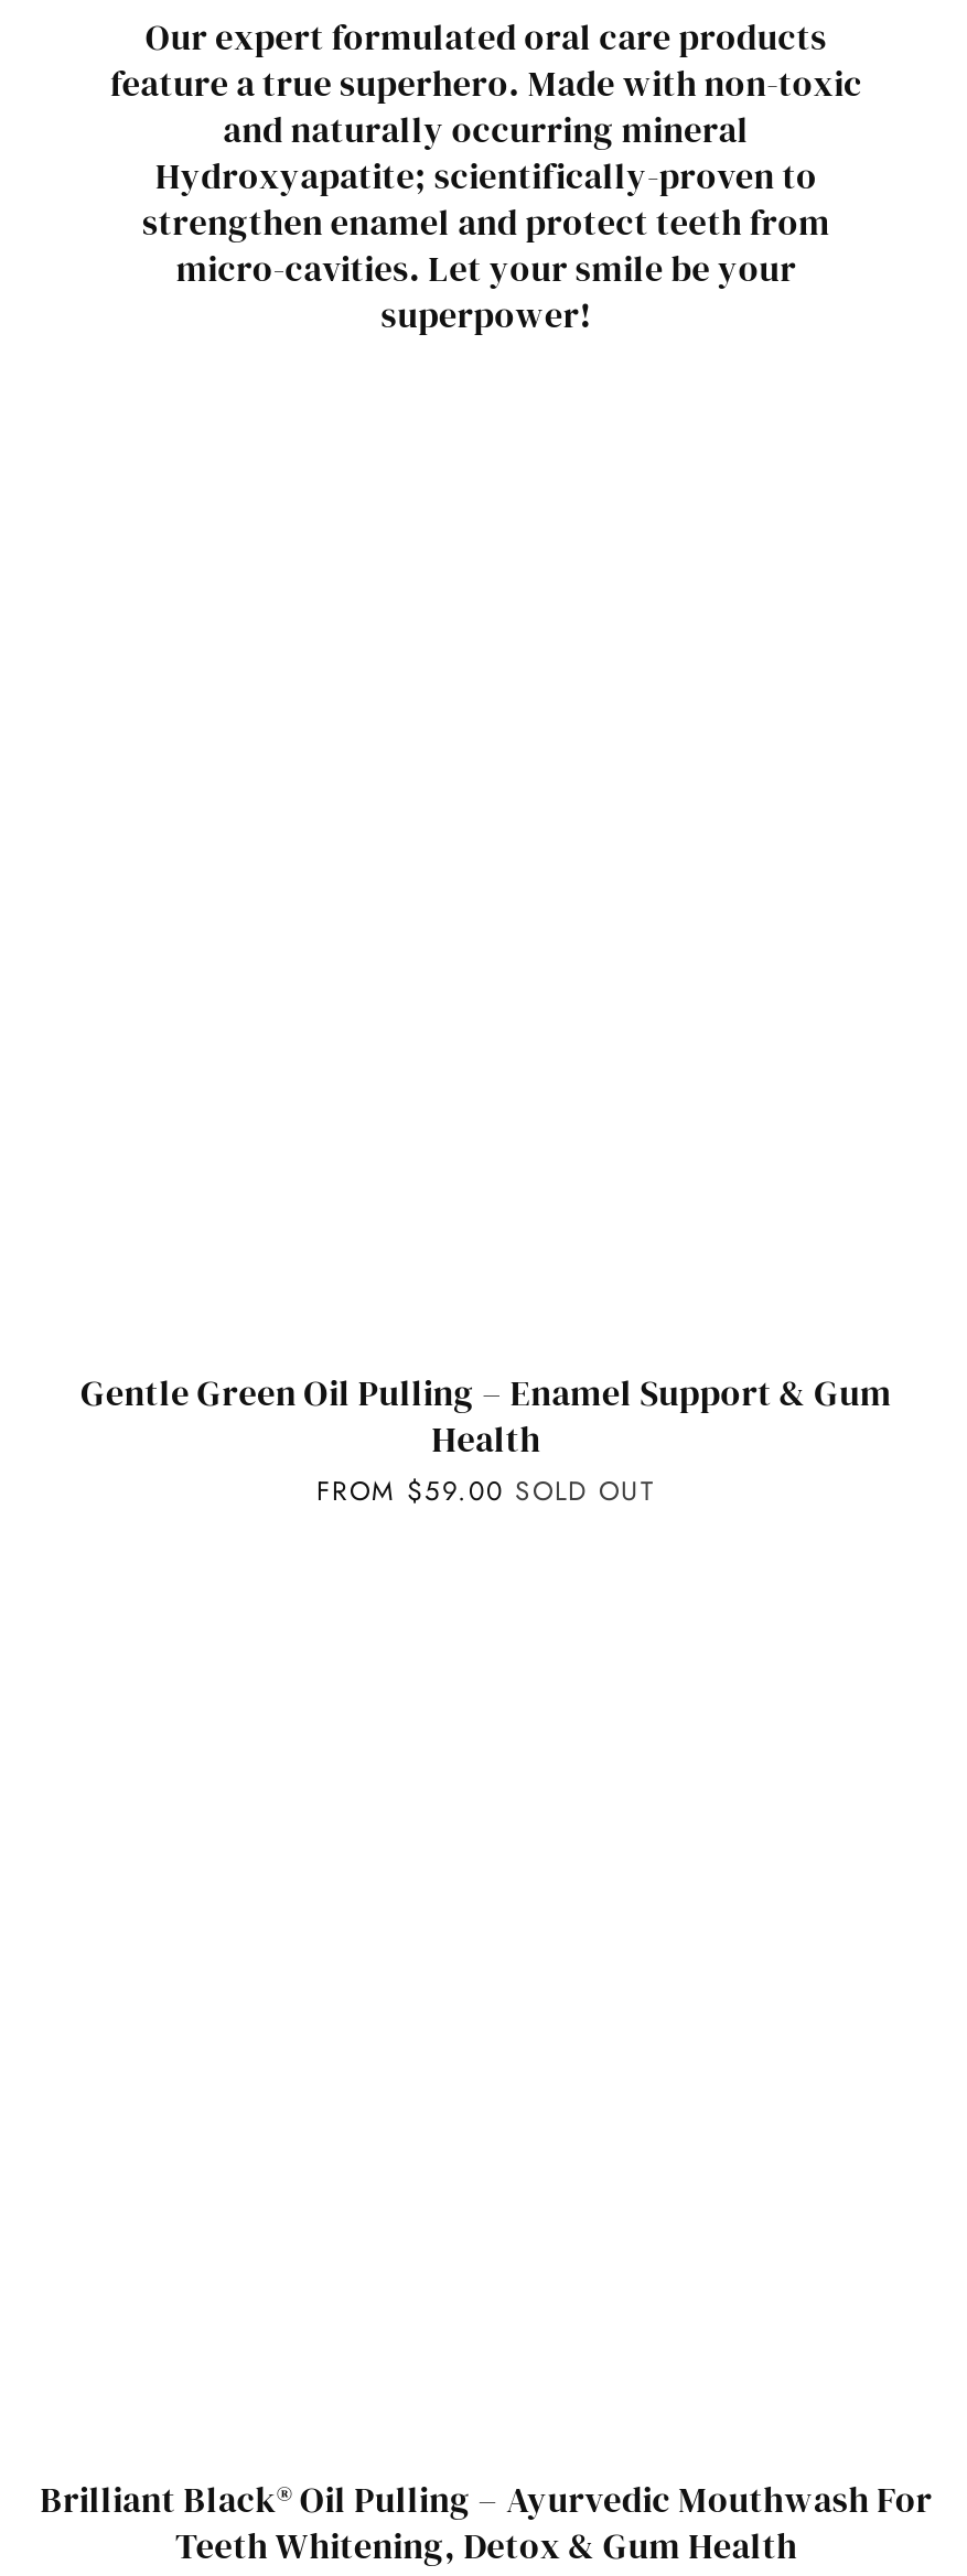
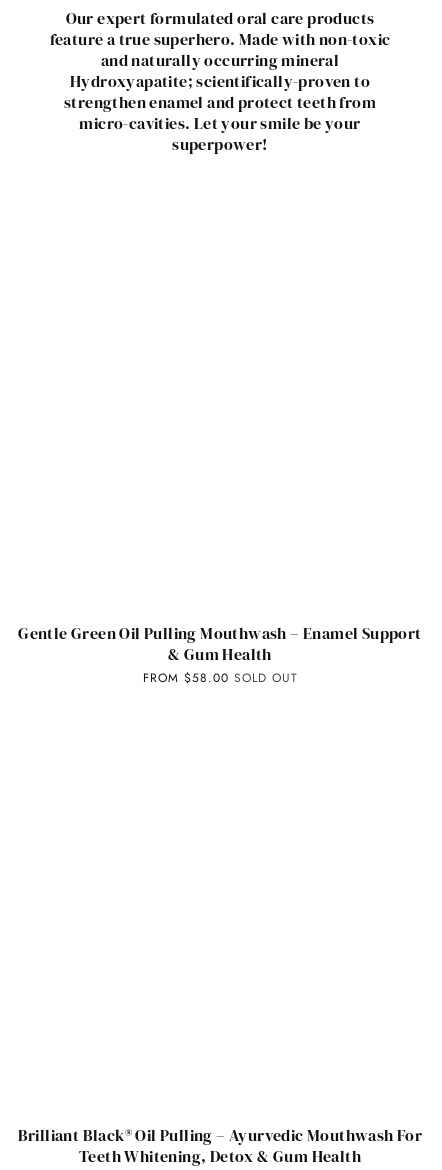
- Gentle Green Oil Pulling – Enamel Support & Gum
- Health
- FROM $59.00 SOLD OUT
+ Gentle Green Oil Pulling Mouthwash – Enamel Support
+ & Gum Health
+ FROM $58.00 SOLD OUT
